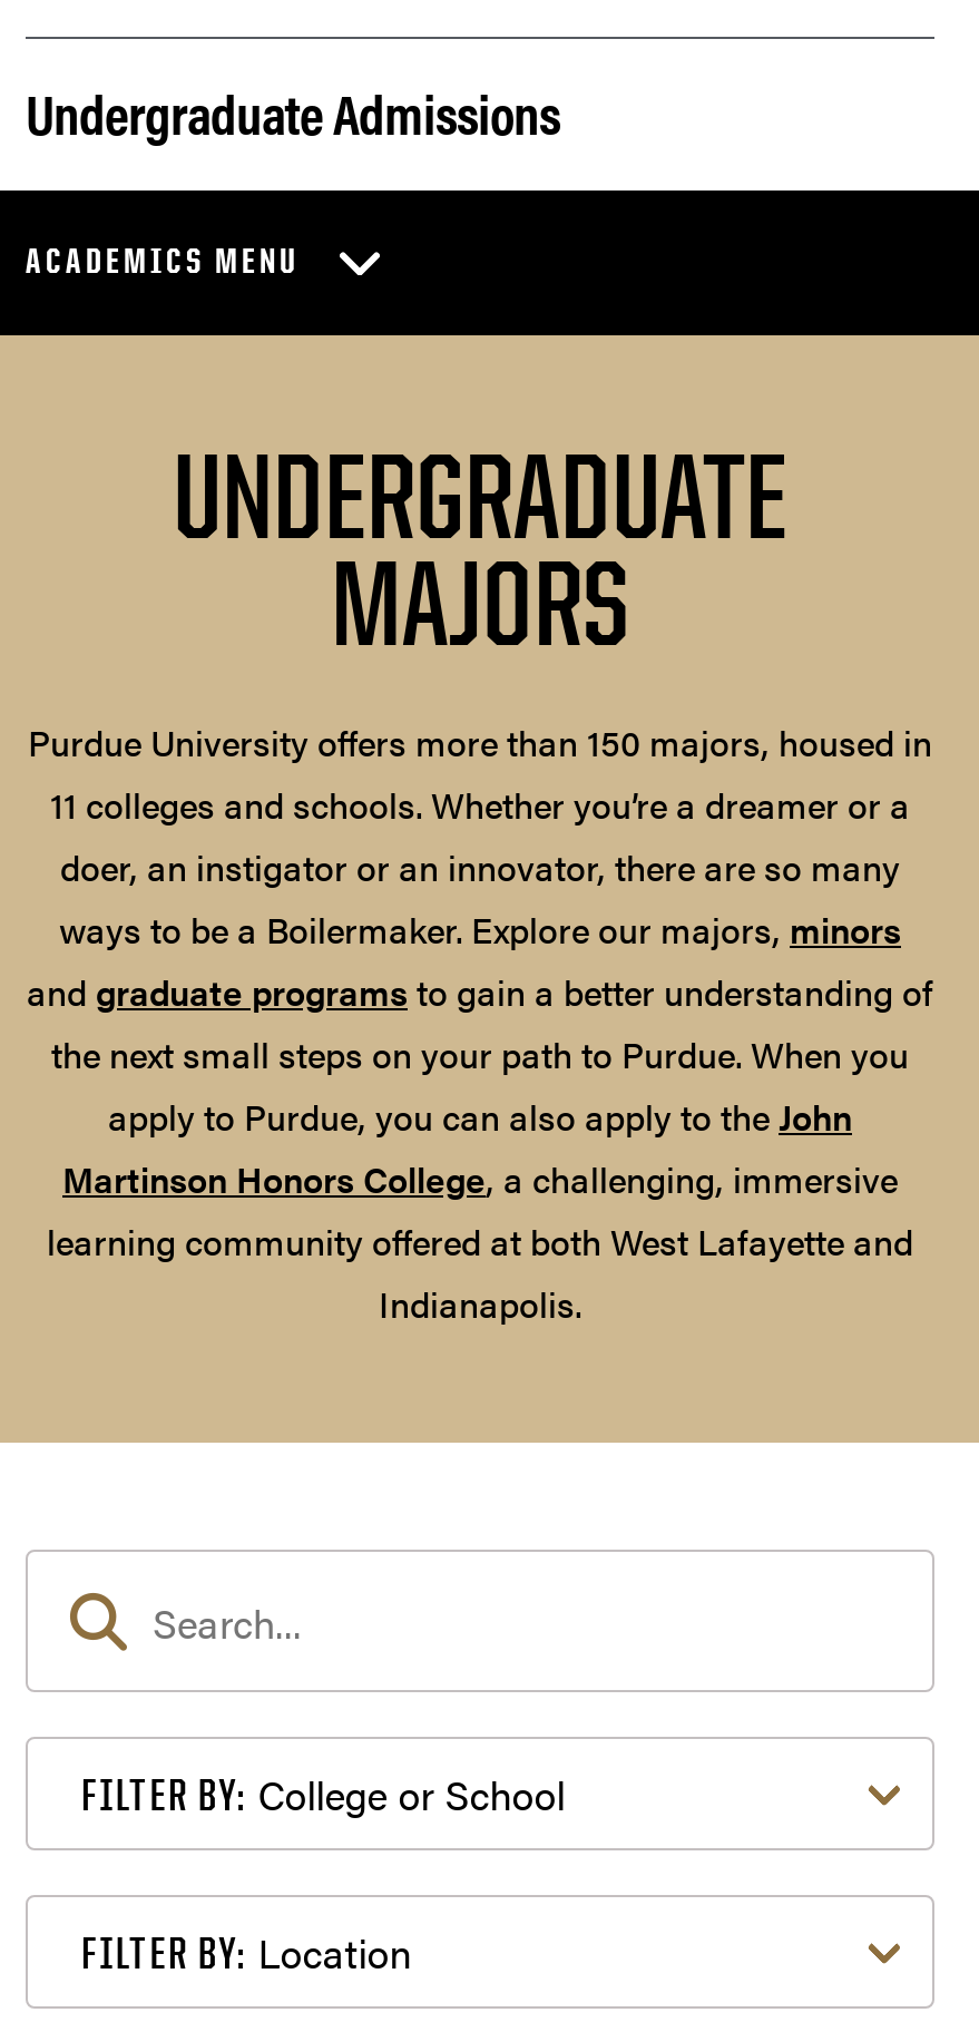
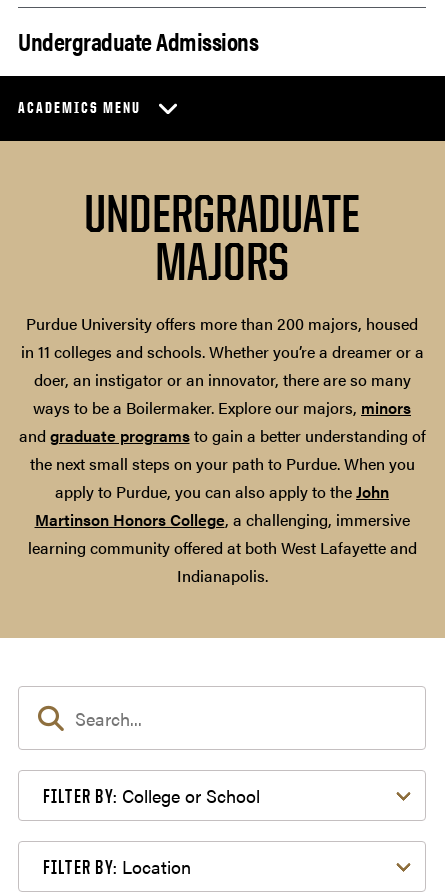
- Purdue University offers more than 150 majors, housed in
- 11 colleges and schools. Whether you’re a dreamer or a
+ Purdue University offers more than 200 majors, housed
+ in 11 colleges and schools. Whether you’re a dreamer or a
